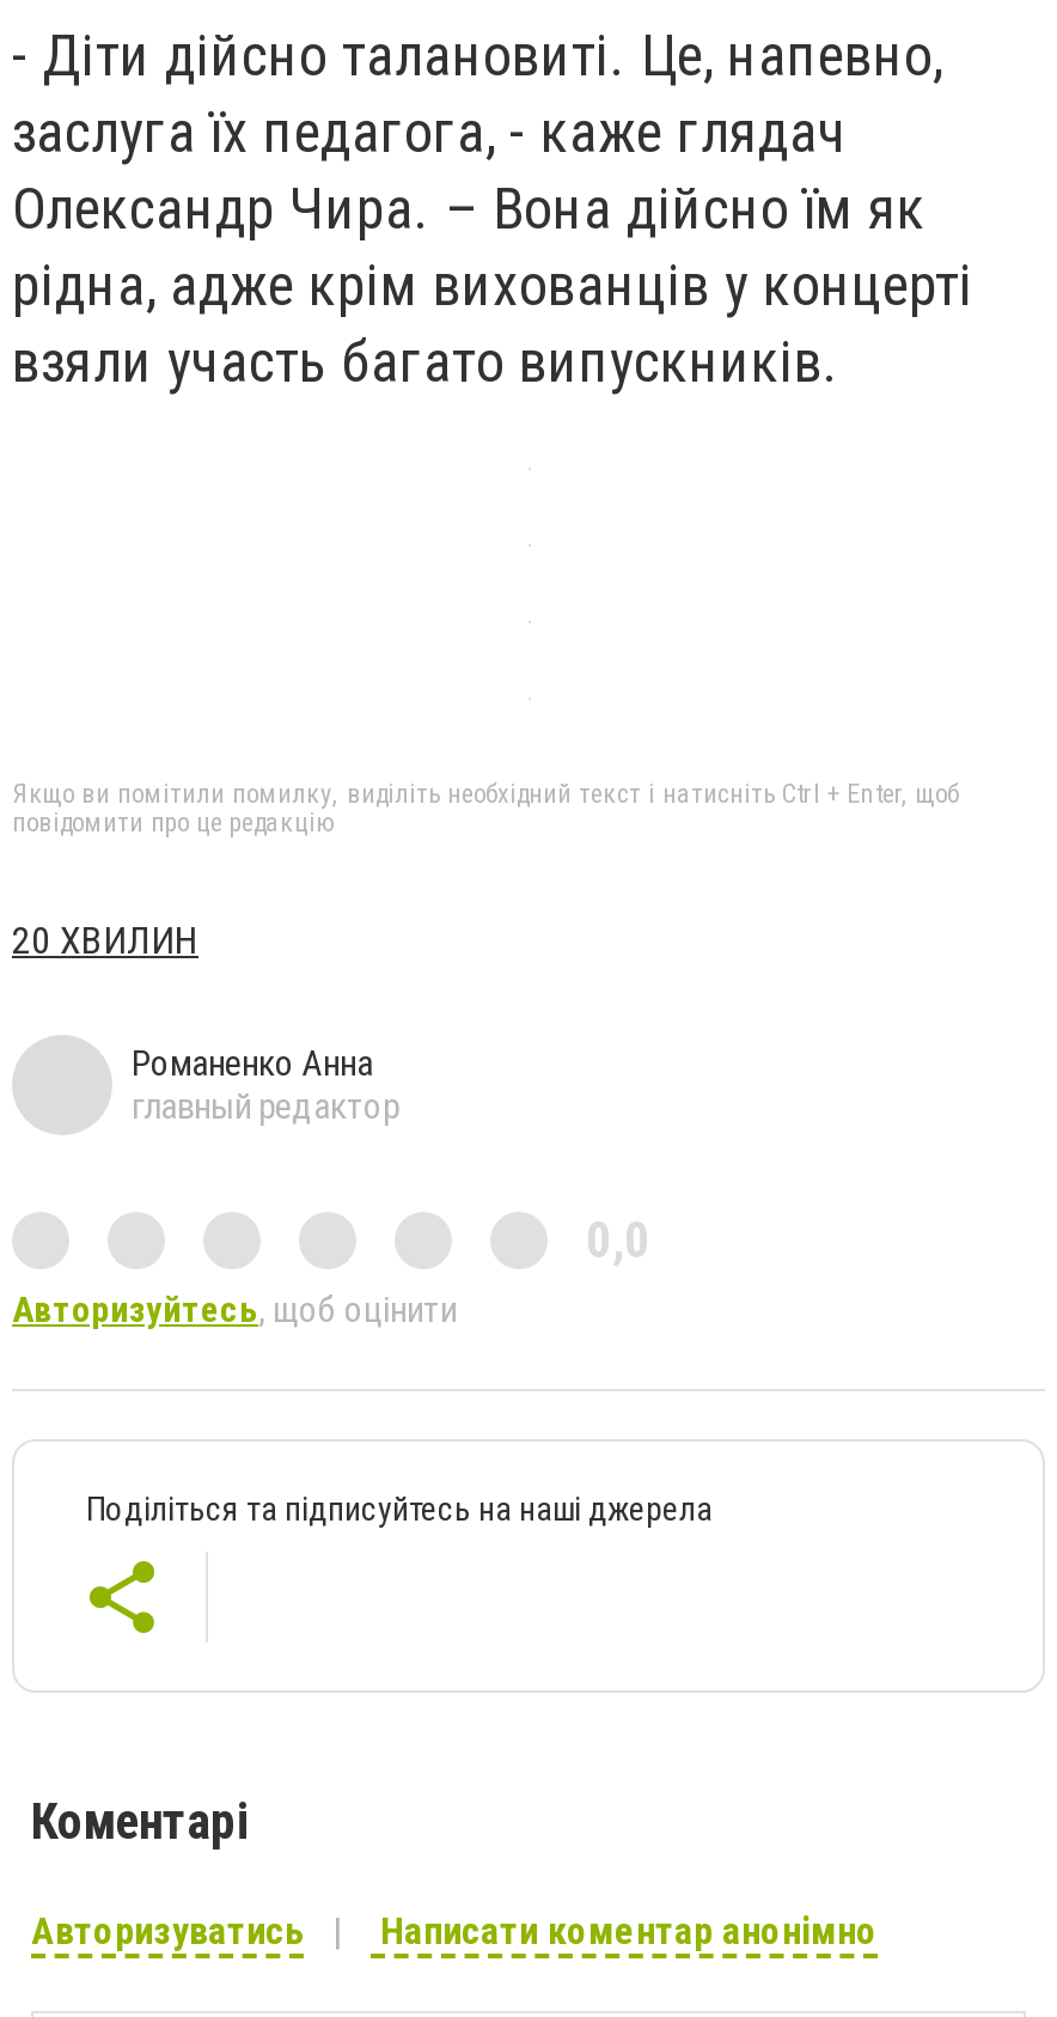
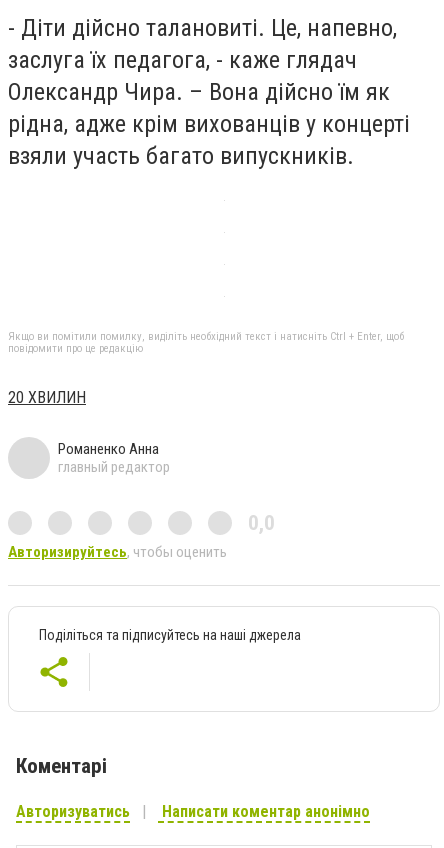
- Авторизуйтесь, щоб оцінити
+ Авторизируйтесь, чтобы оценить
